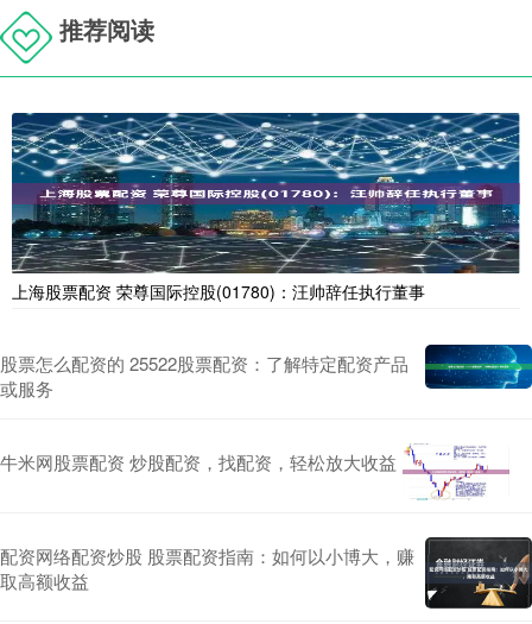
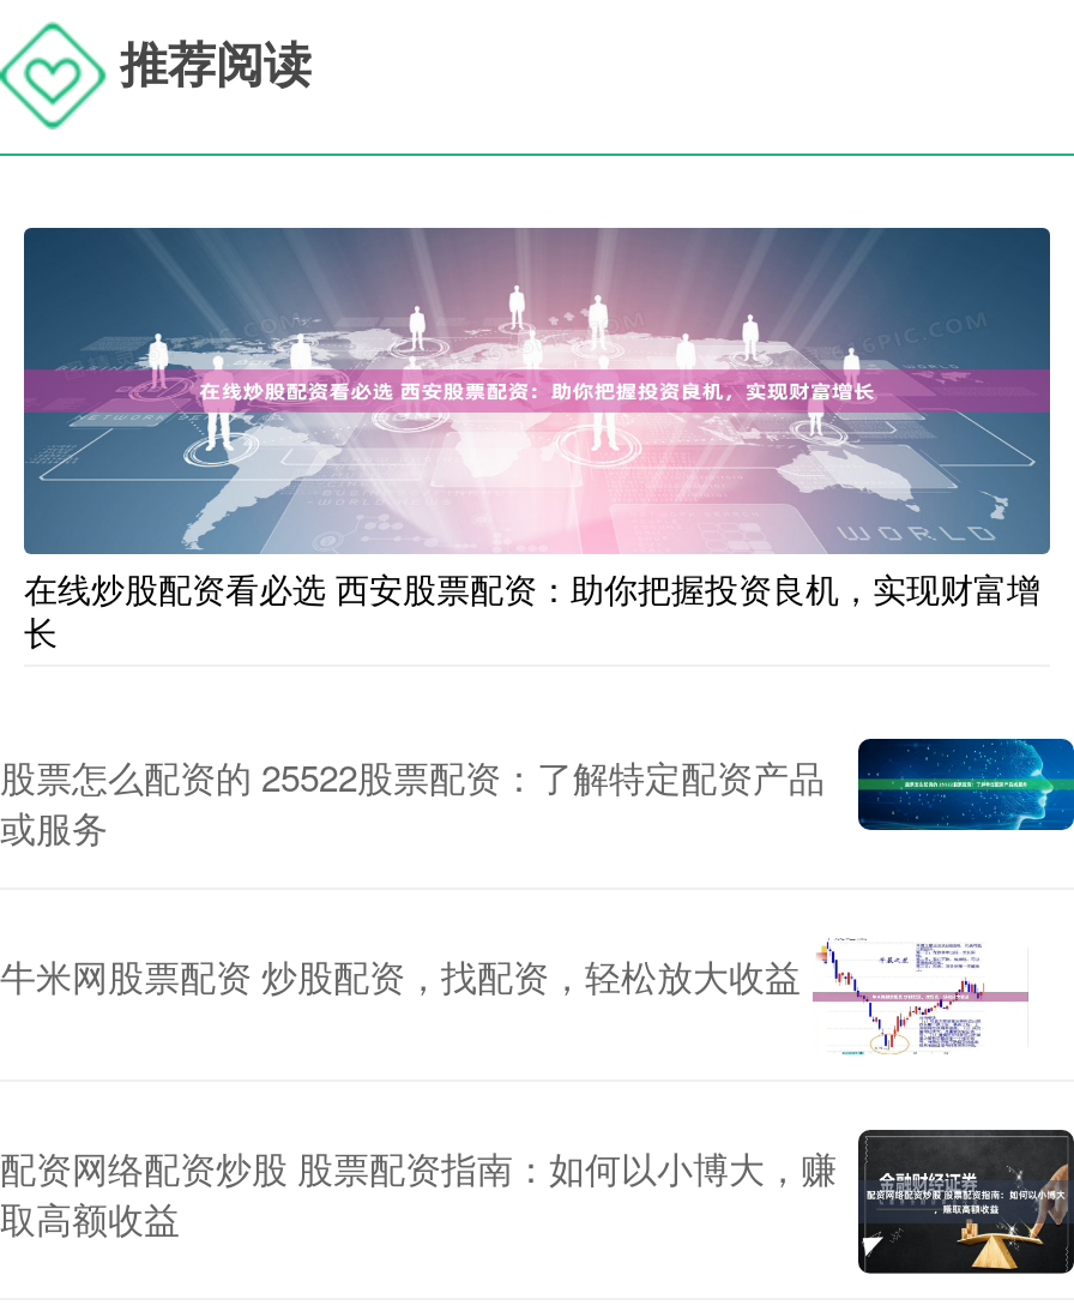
- [image]
- 上海股票配资 荣尊国际控股(01780)：汪帅辞任执行董事
+ [image]
+ 在线炒股配资看必选 西安股票配资：助你把握投资良机，实现财富增
+ 长
